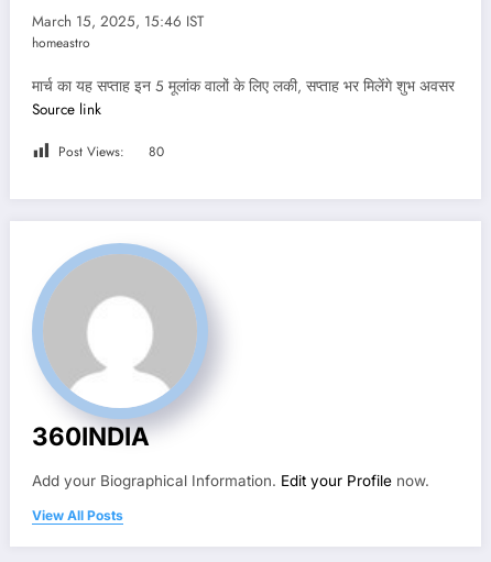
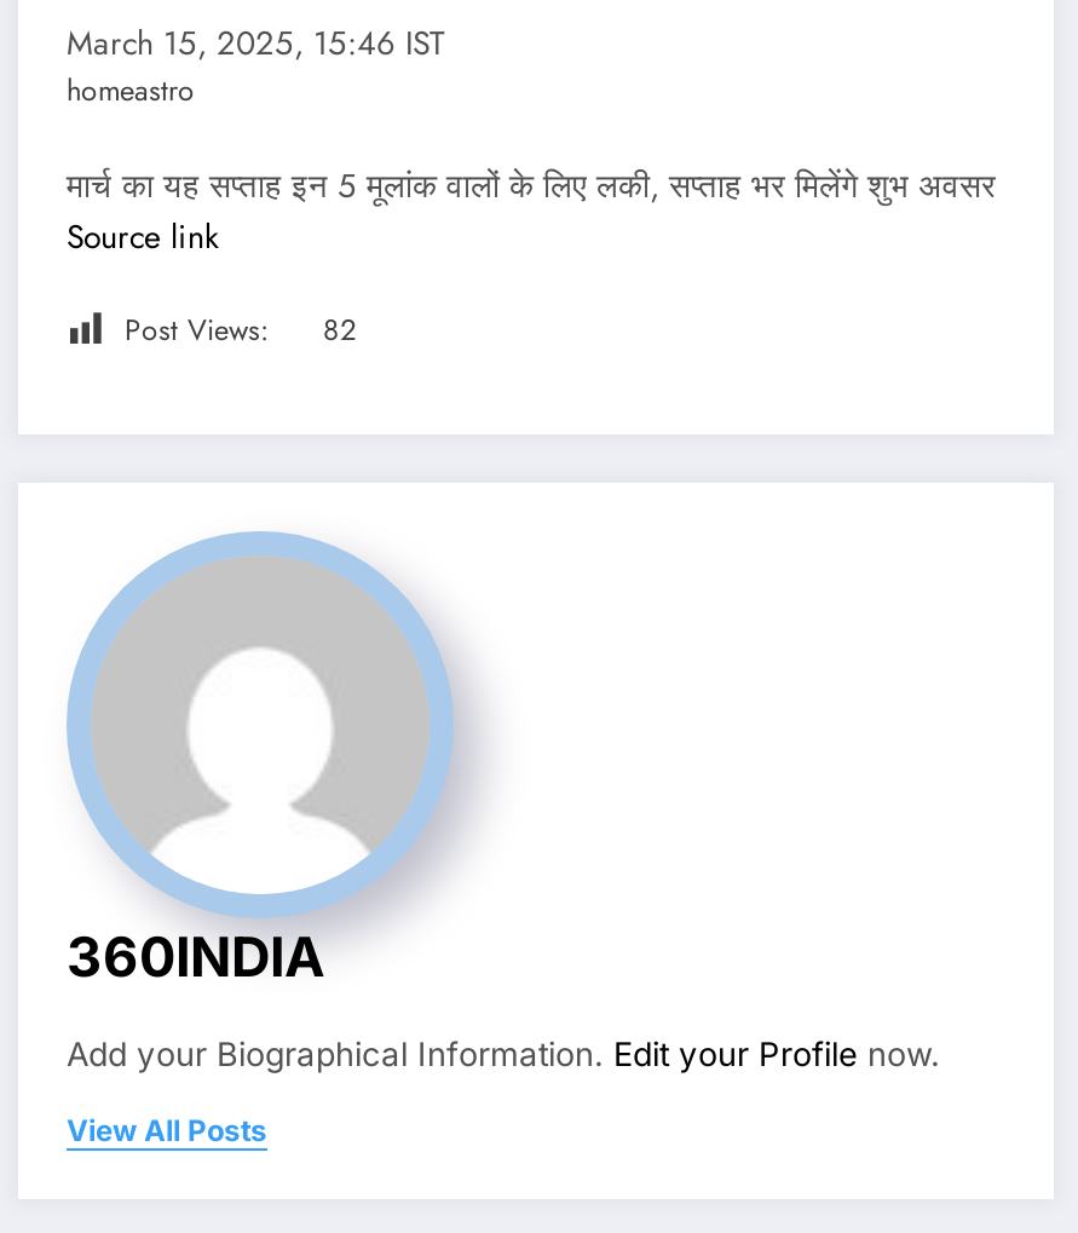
- Post Views: 80
+ Post Views: 82
